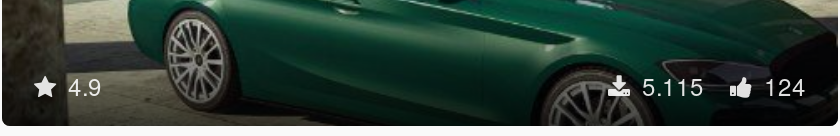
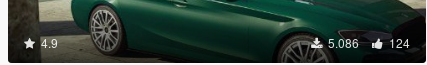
- 5.115 124
+ 5.086 124
